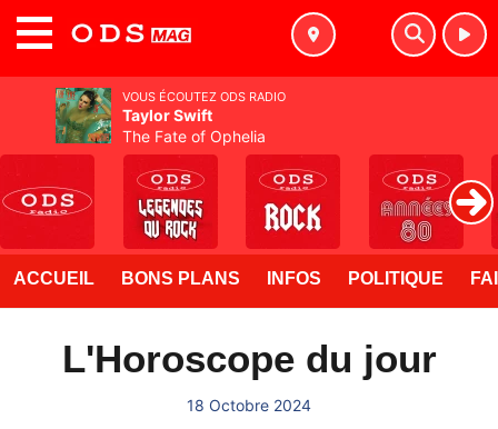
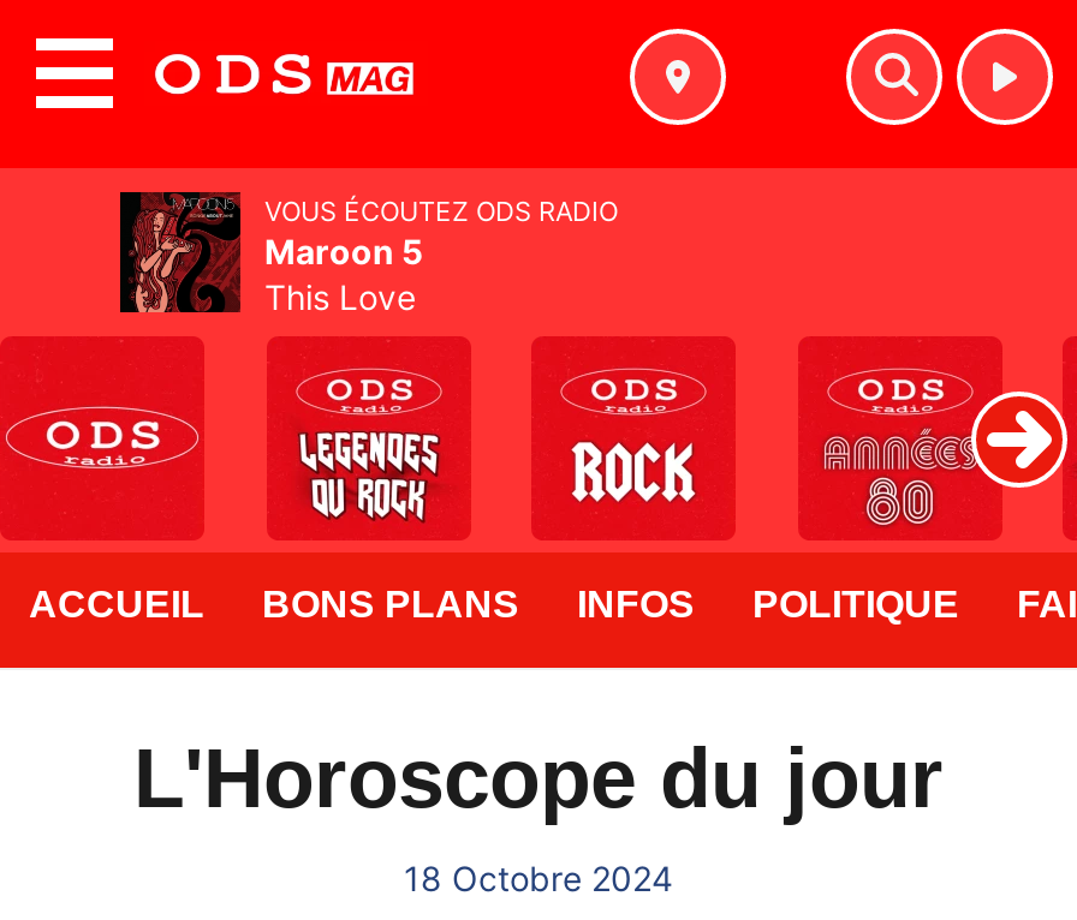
- [image]
- Taylor Swift
- The Fate of Ophelia
+ [image]
+ Maroon 5
+ This Love
